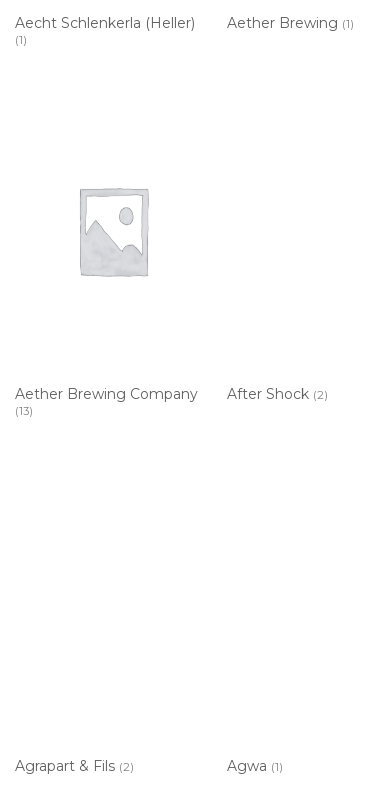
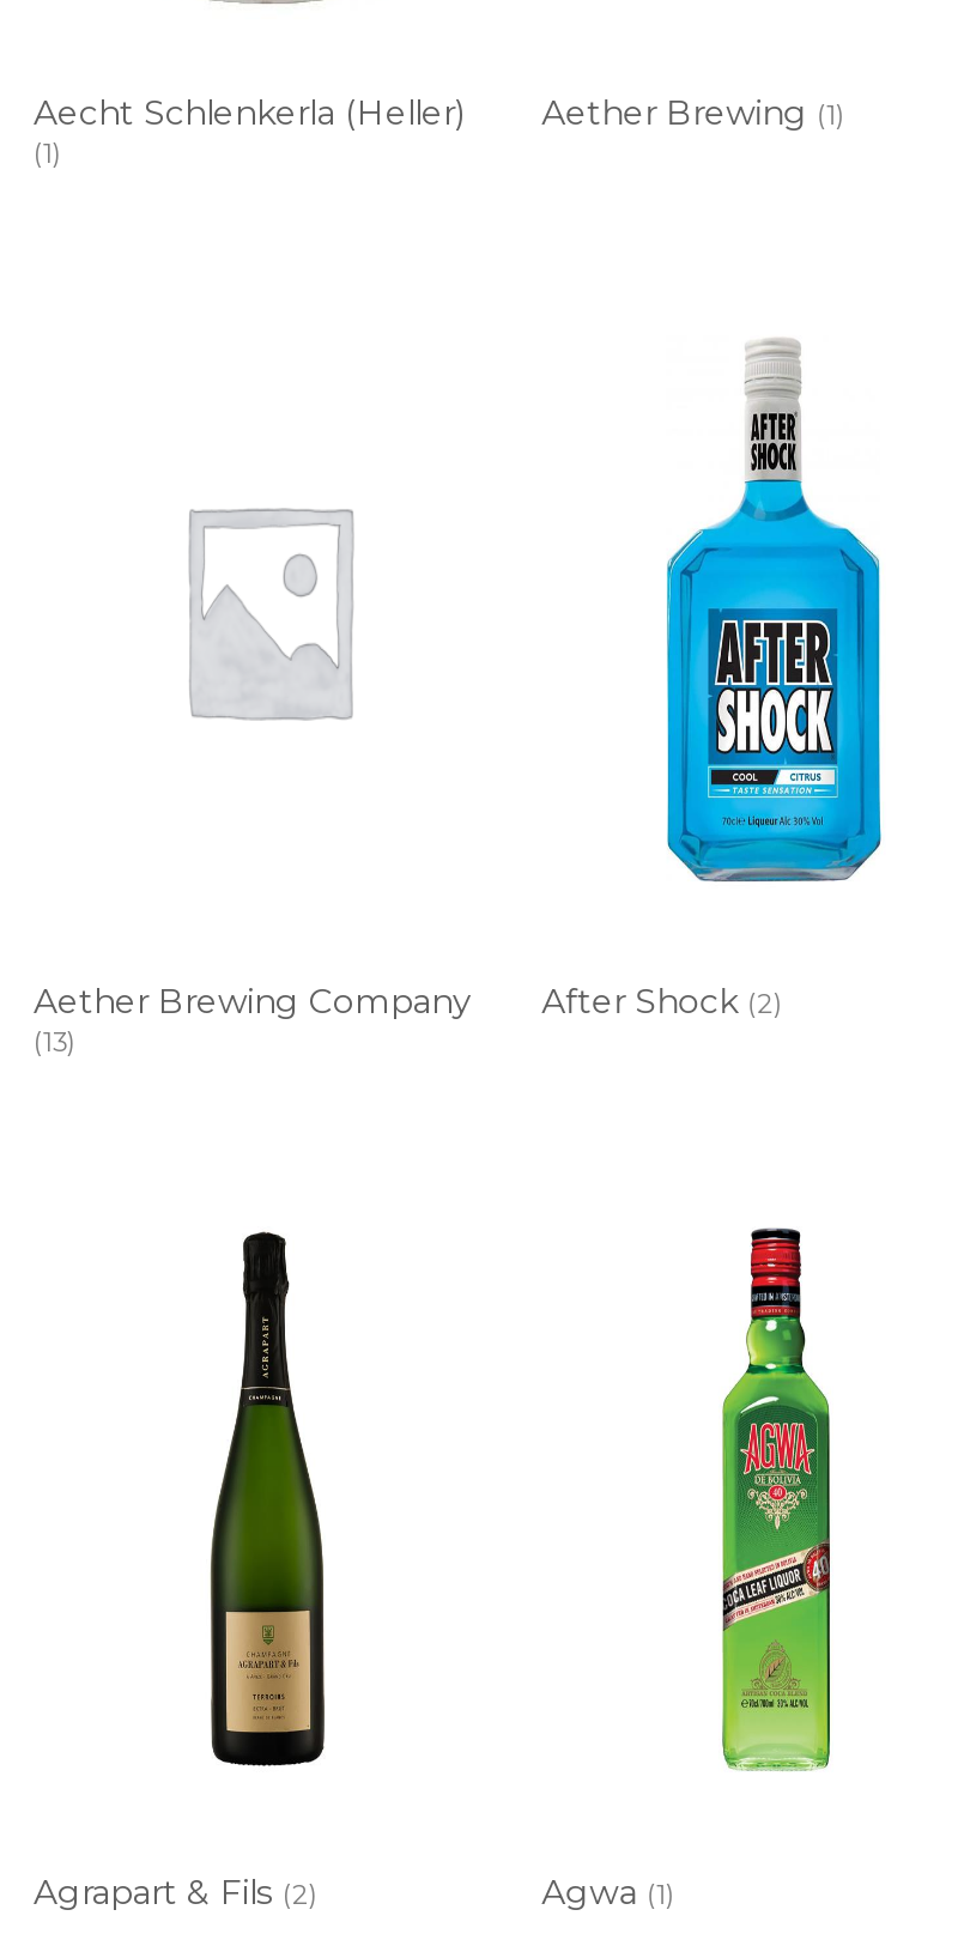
+ [image]

+ [image]

+ [image]
